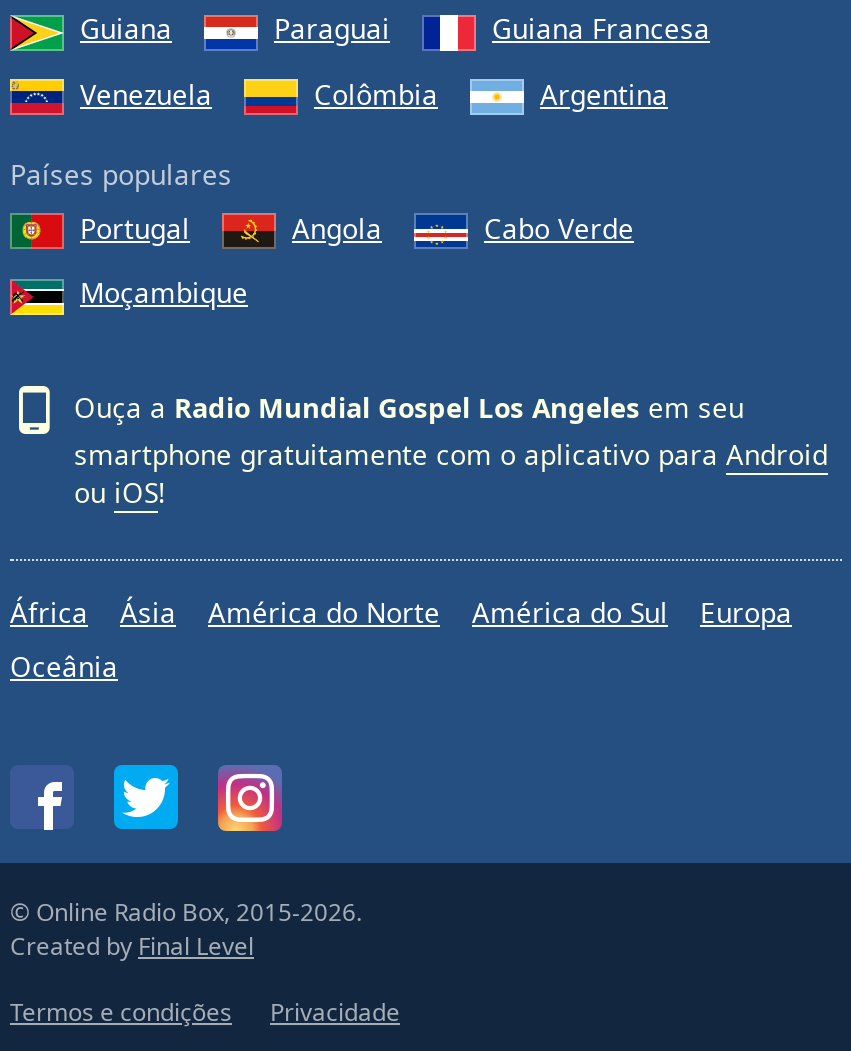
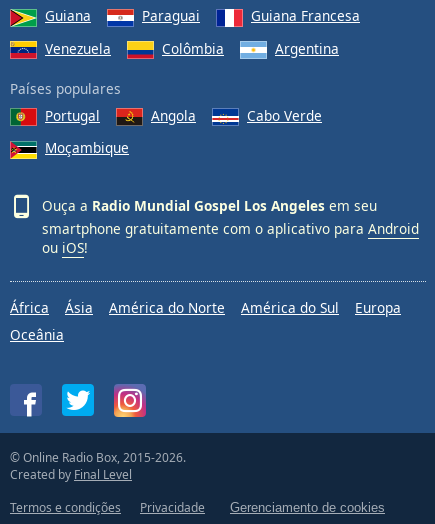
+ Gerenciamento de cookies
